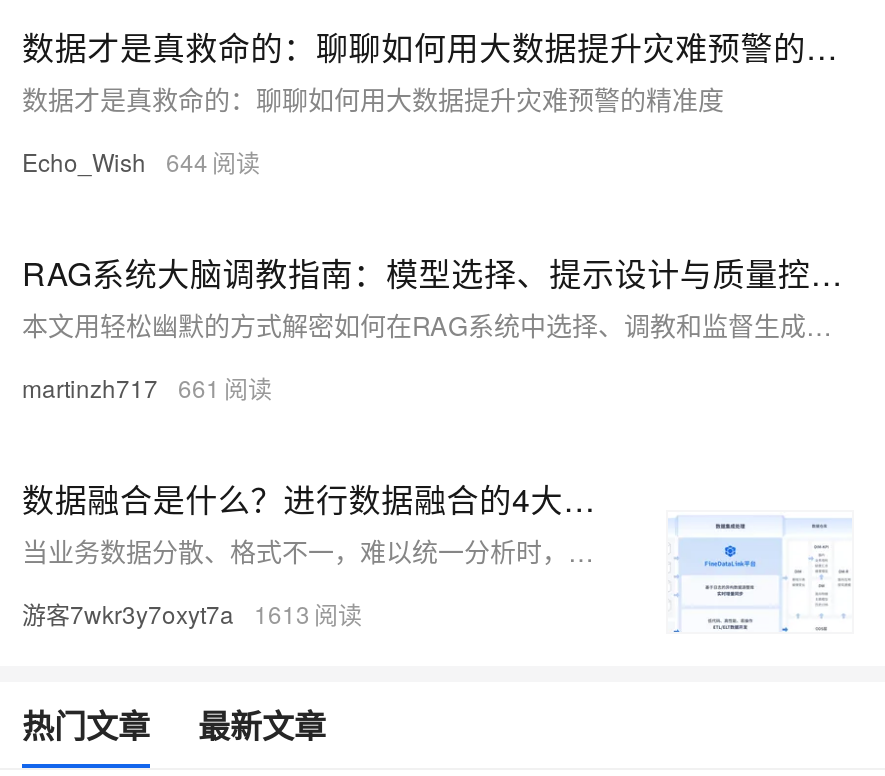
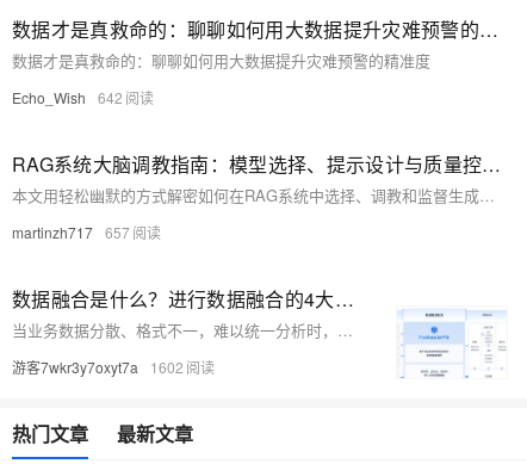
- Echo_Wish 644
+ Echo_Wish 642

- martinzh717 661
+ martinzh717 657

- 游客7wkr3y7oxyt7a 1613
+ 游客7wkr3y7oxyt7a 1602
